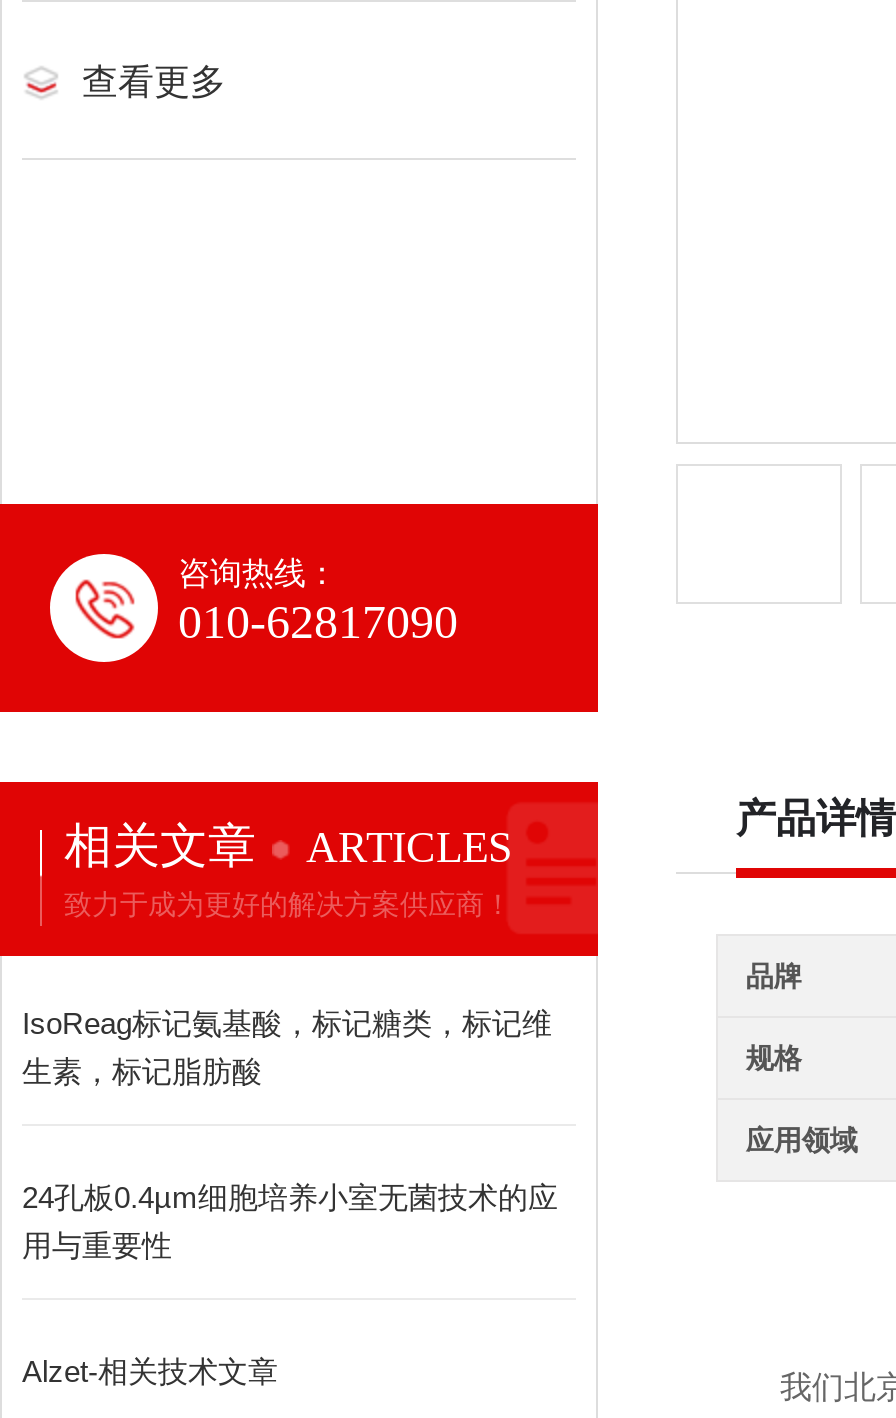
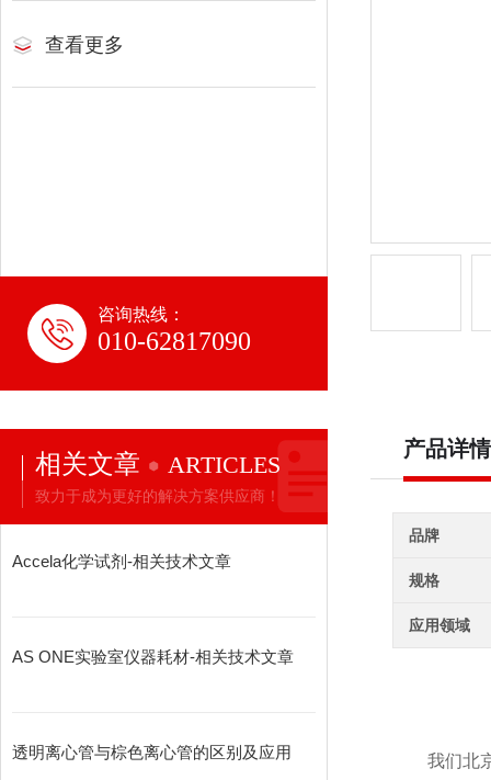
- IsoReag标记氨基酸，标记糖类，标记维
- 生素，标记脂肪酸
+ Accela化学试剂-相关技术文章

- 24孔板0.4µm细胞培养小室无菌技术的应
- 用与重要性
+ AS ONE实验室仪器耗材-相关技术文章

- Alzet-相关技术文章
+ 透明离心管与棕色离心管的区别及应用
